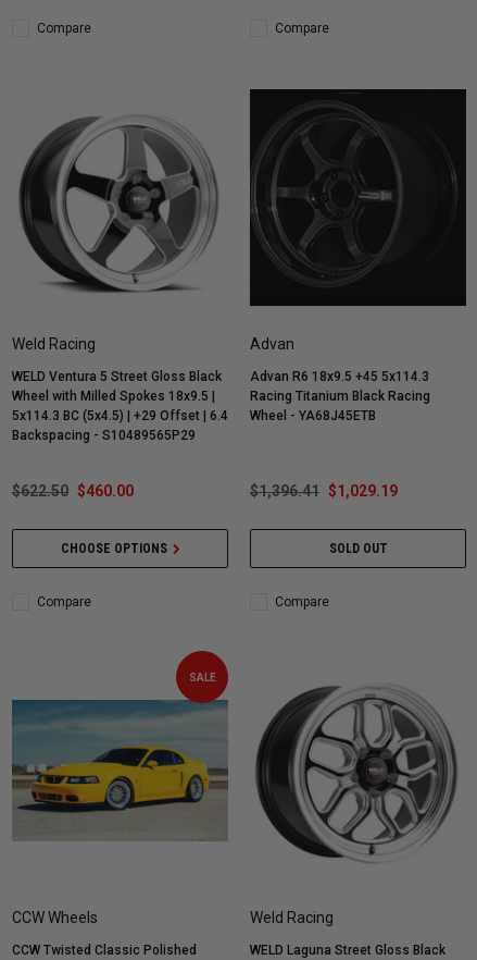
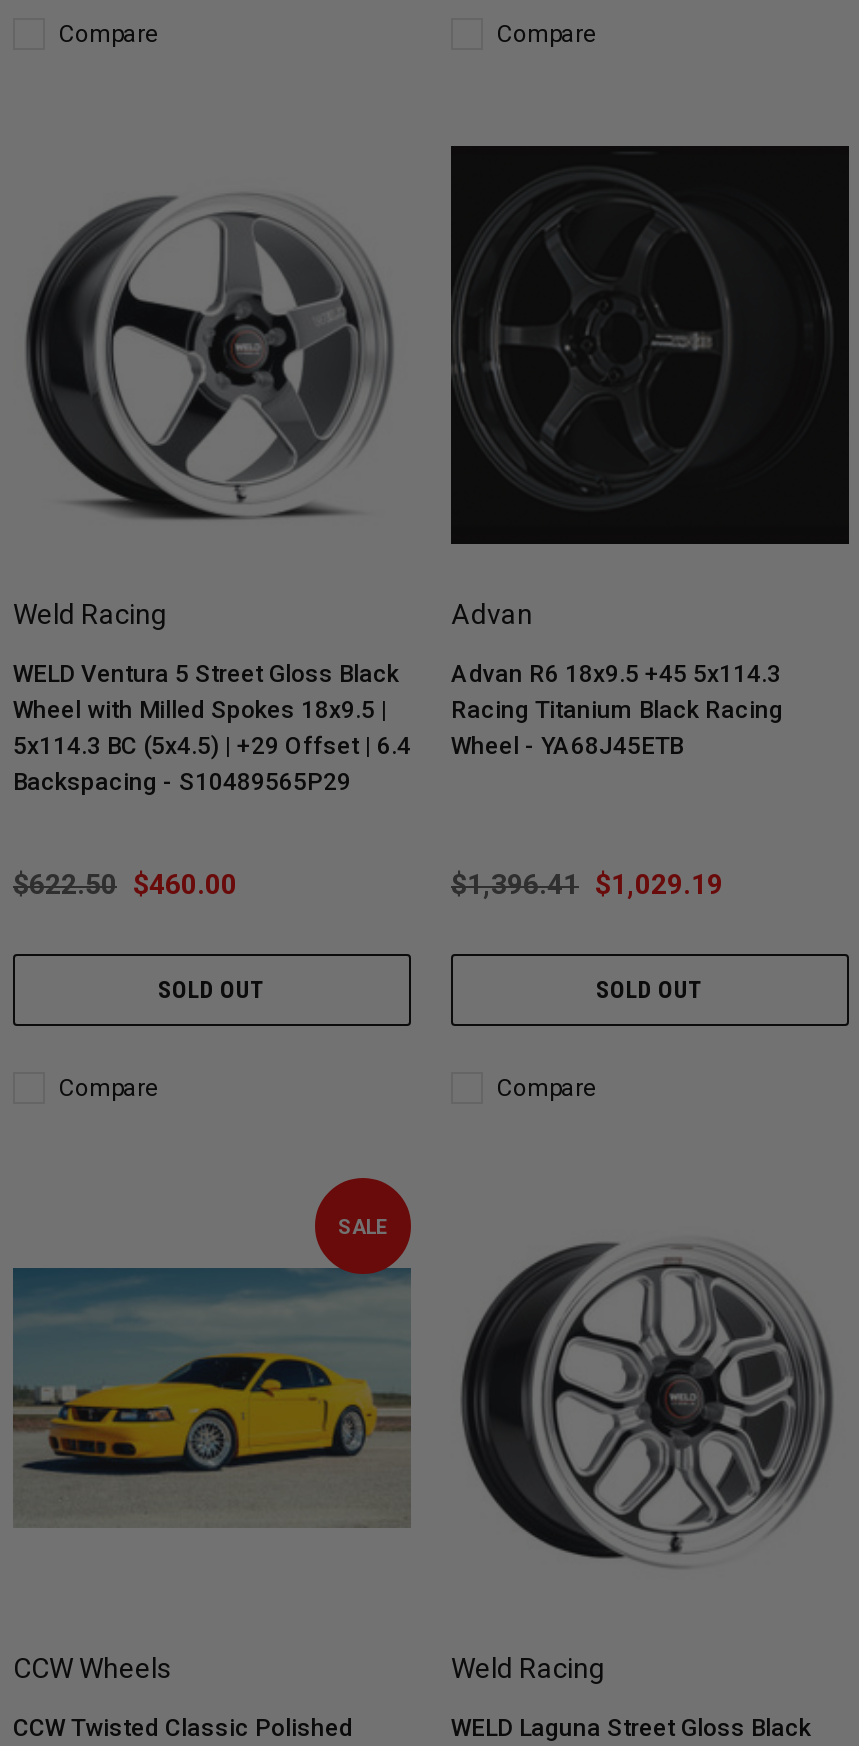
- CHOOSE OPTIONS
+ SOLD OUT
